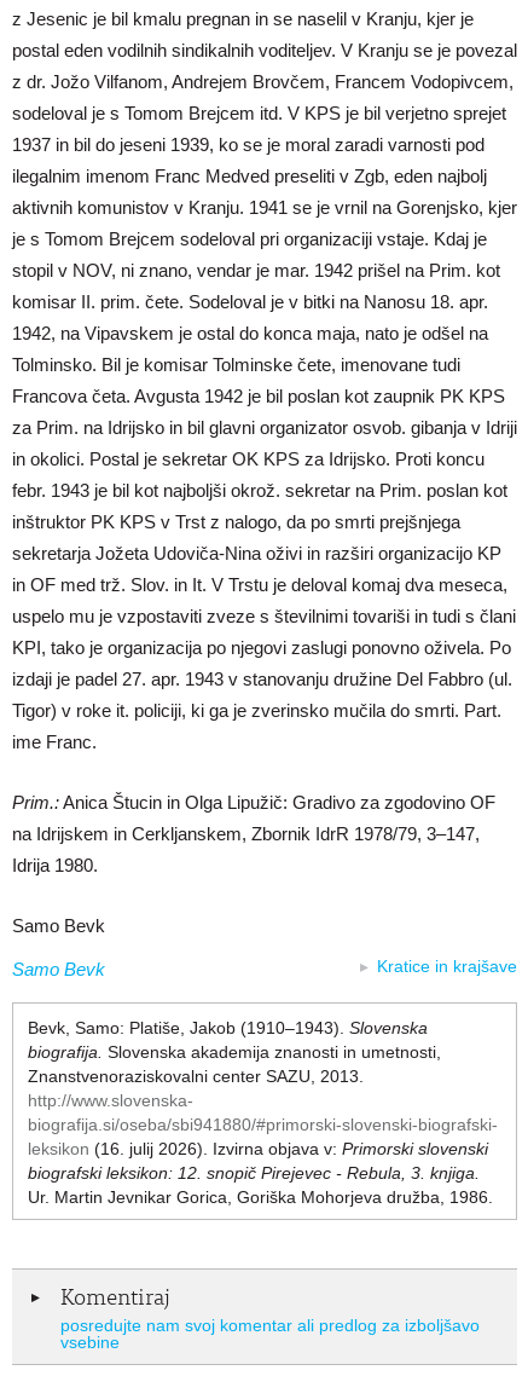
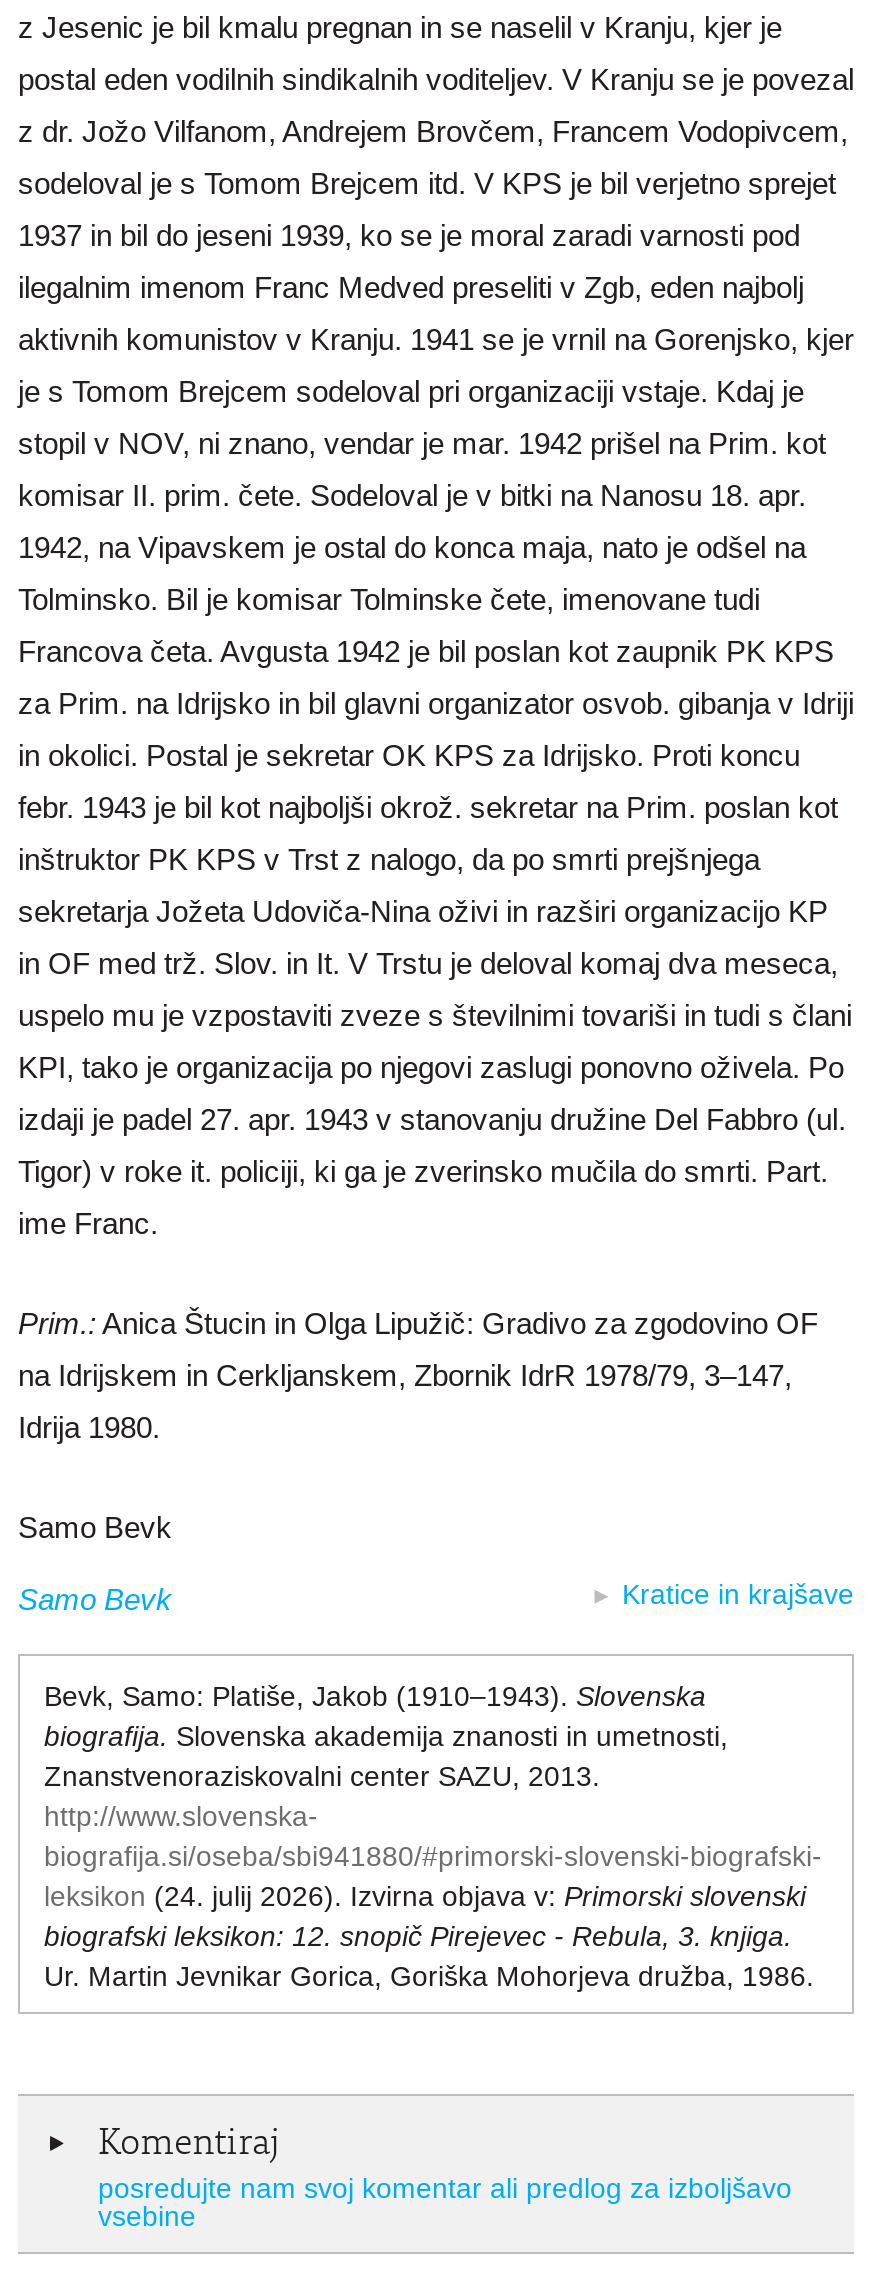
- leksikon (16. julij 2026). Izvirna objava v: Primorski slovenski
+ leksikon (24. julij 2026). Izvirna objava v: Primorski slovenski
